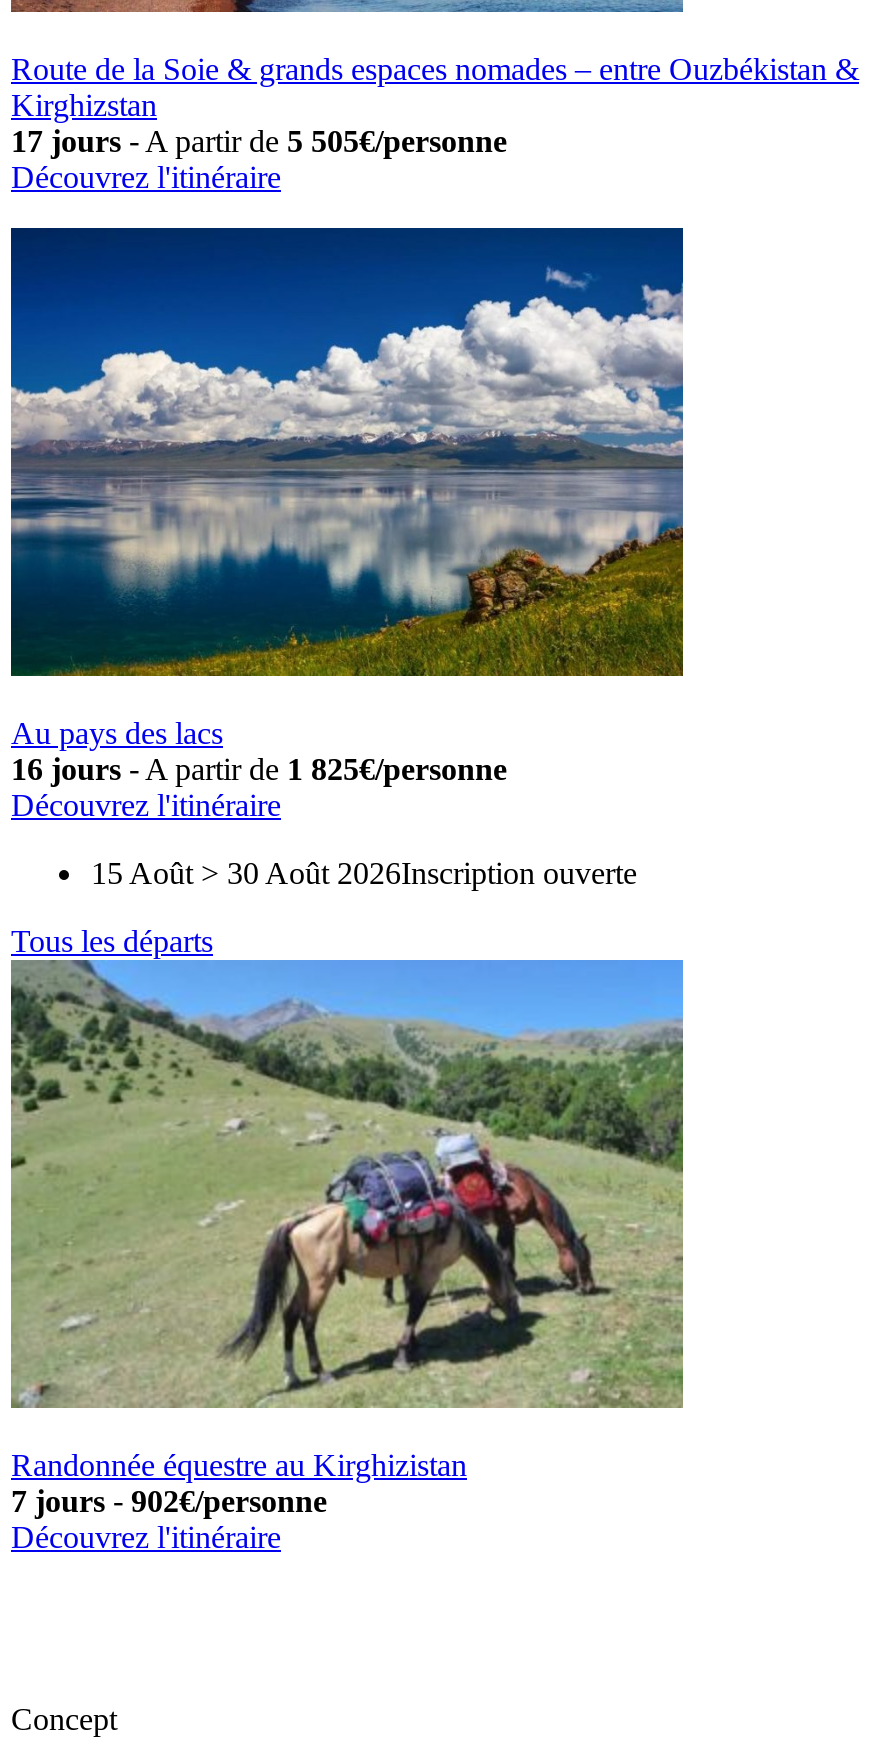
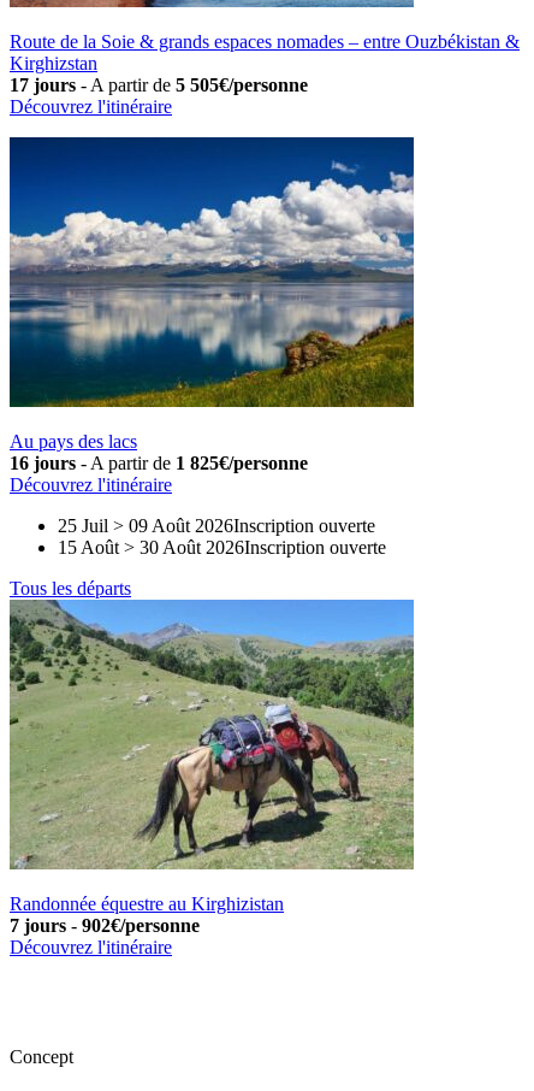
+ 25 Juil > 09 Août 2026Inscription ouverte
